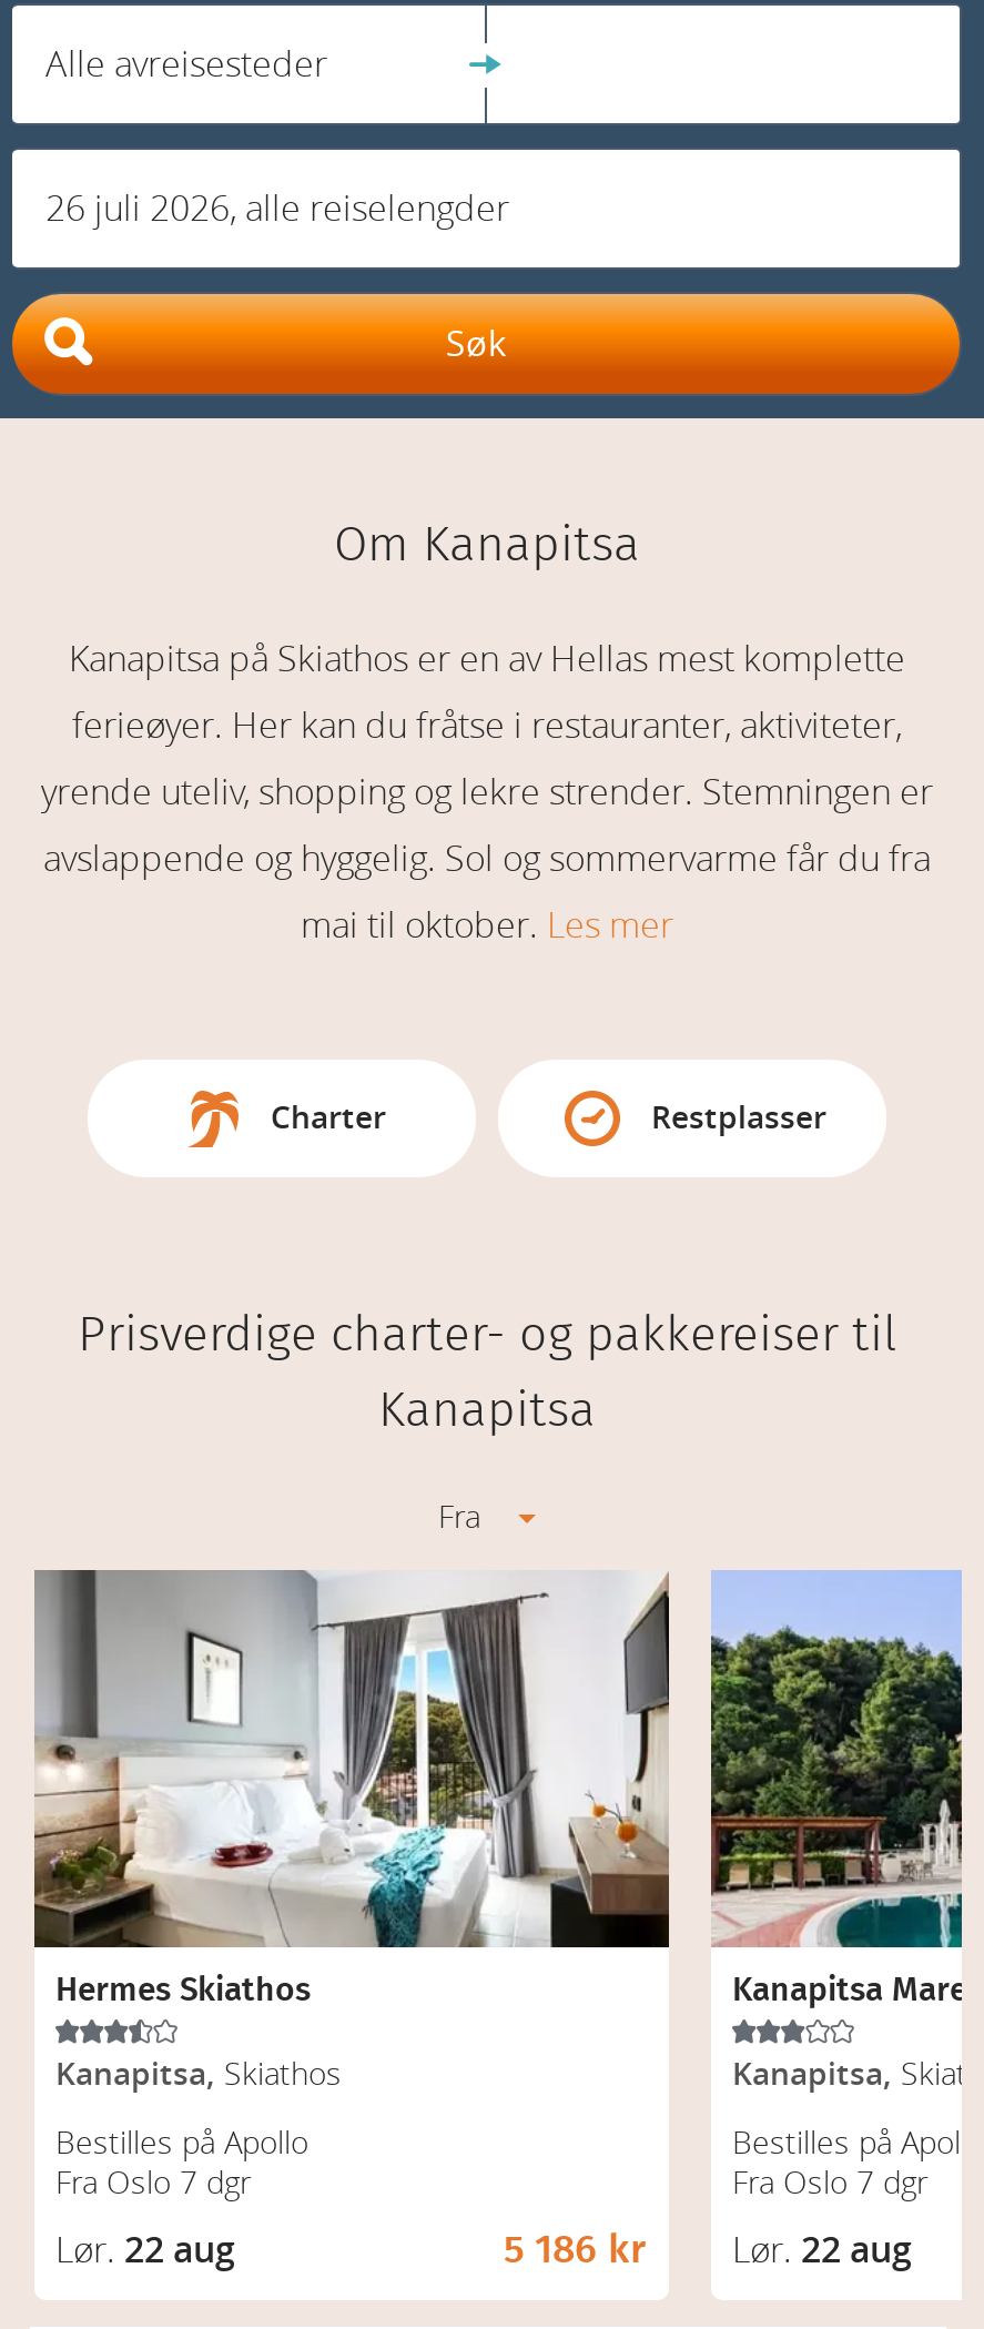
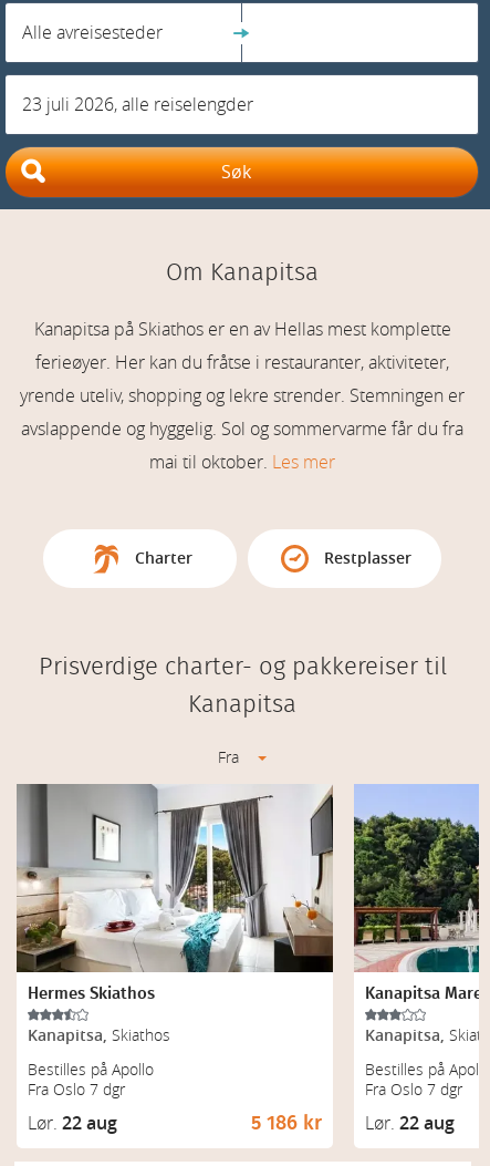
- 26 juli 2026, alle reiselengder
+ 23 juli 2026, alle reiselengder
